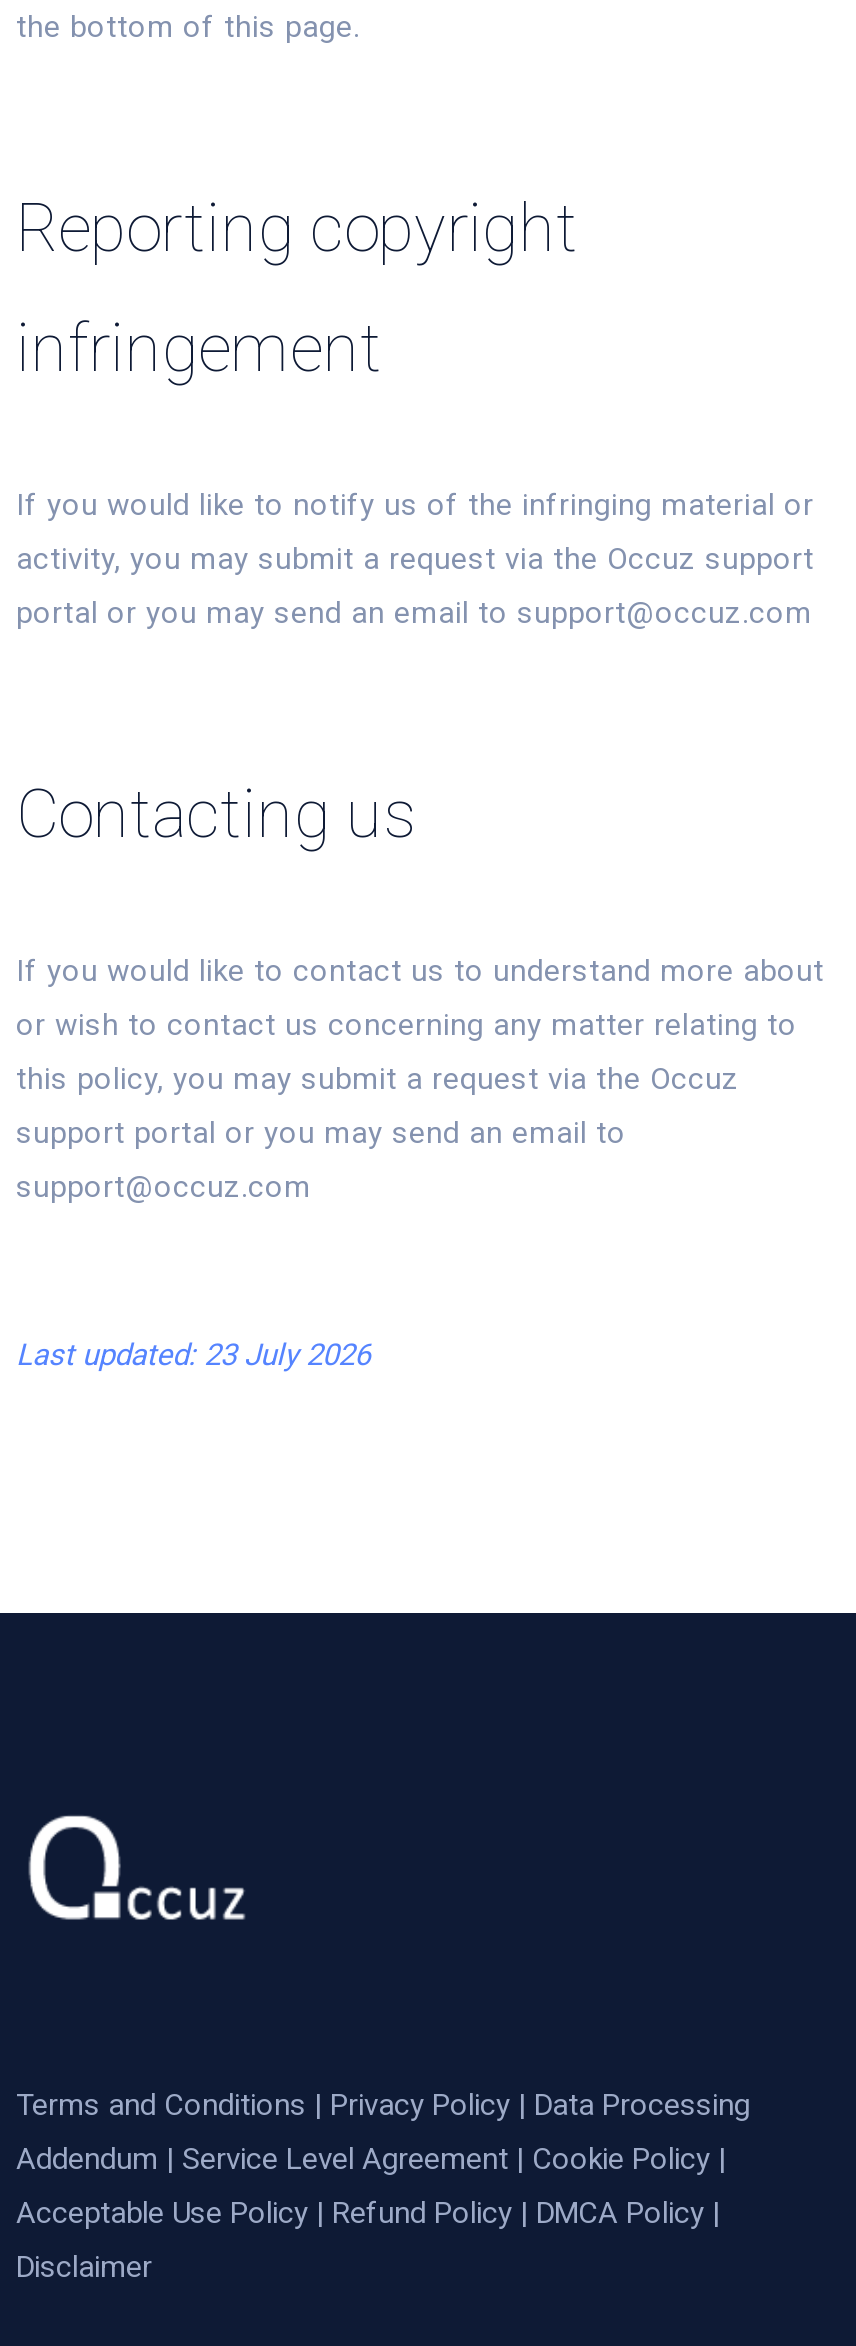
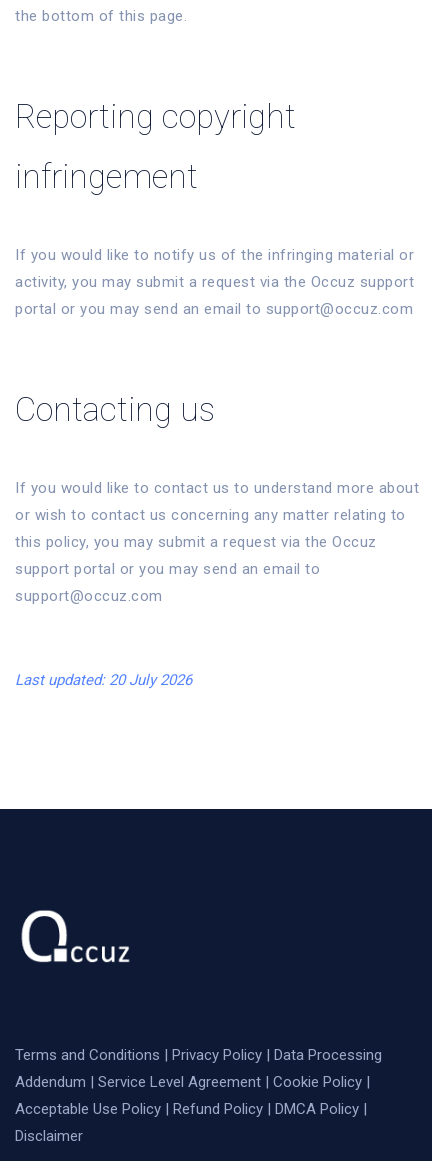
- Last updated: 23 July 2026
+ Last updated: 20 July 2026
